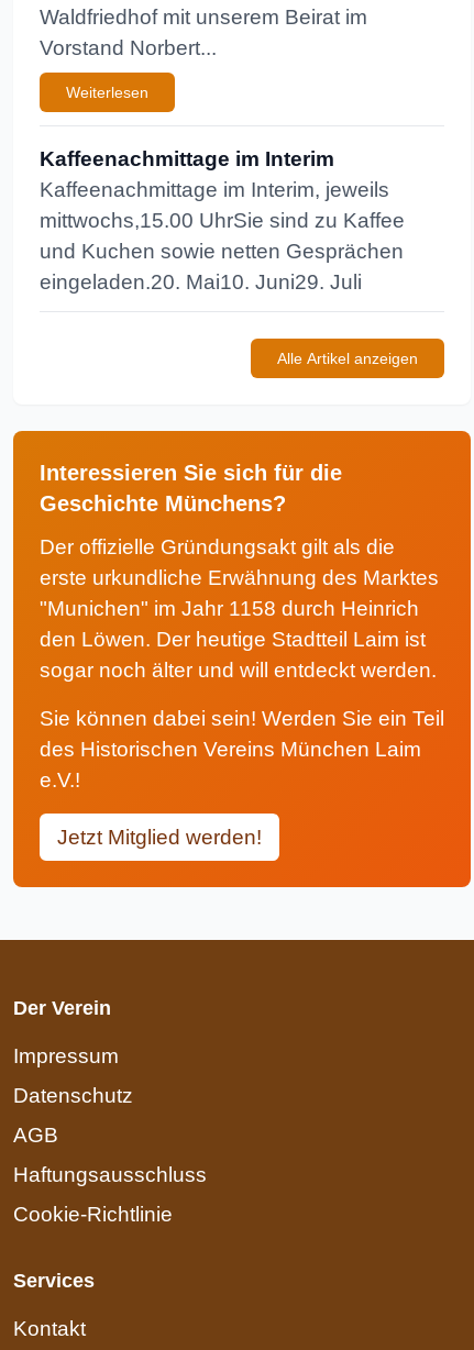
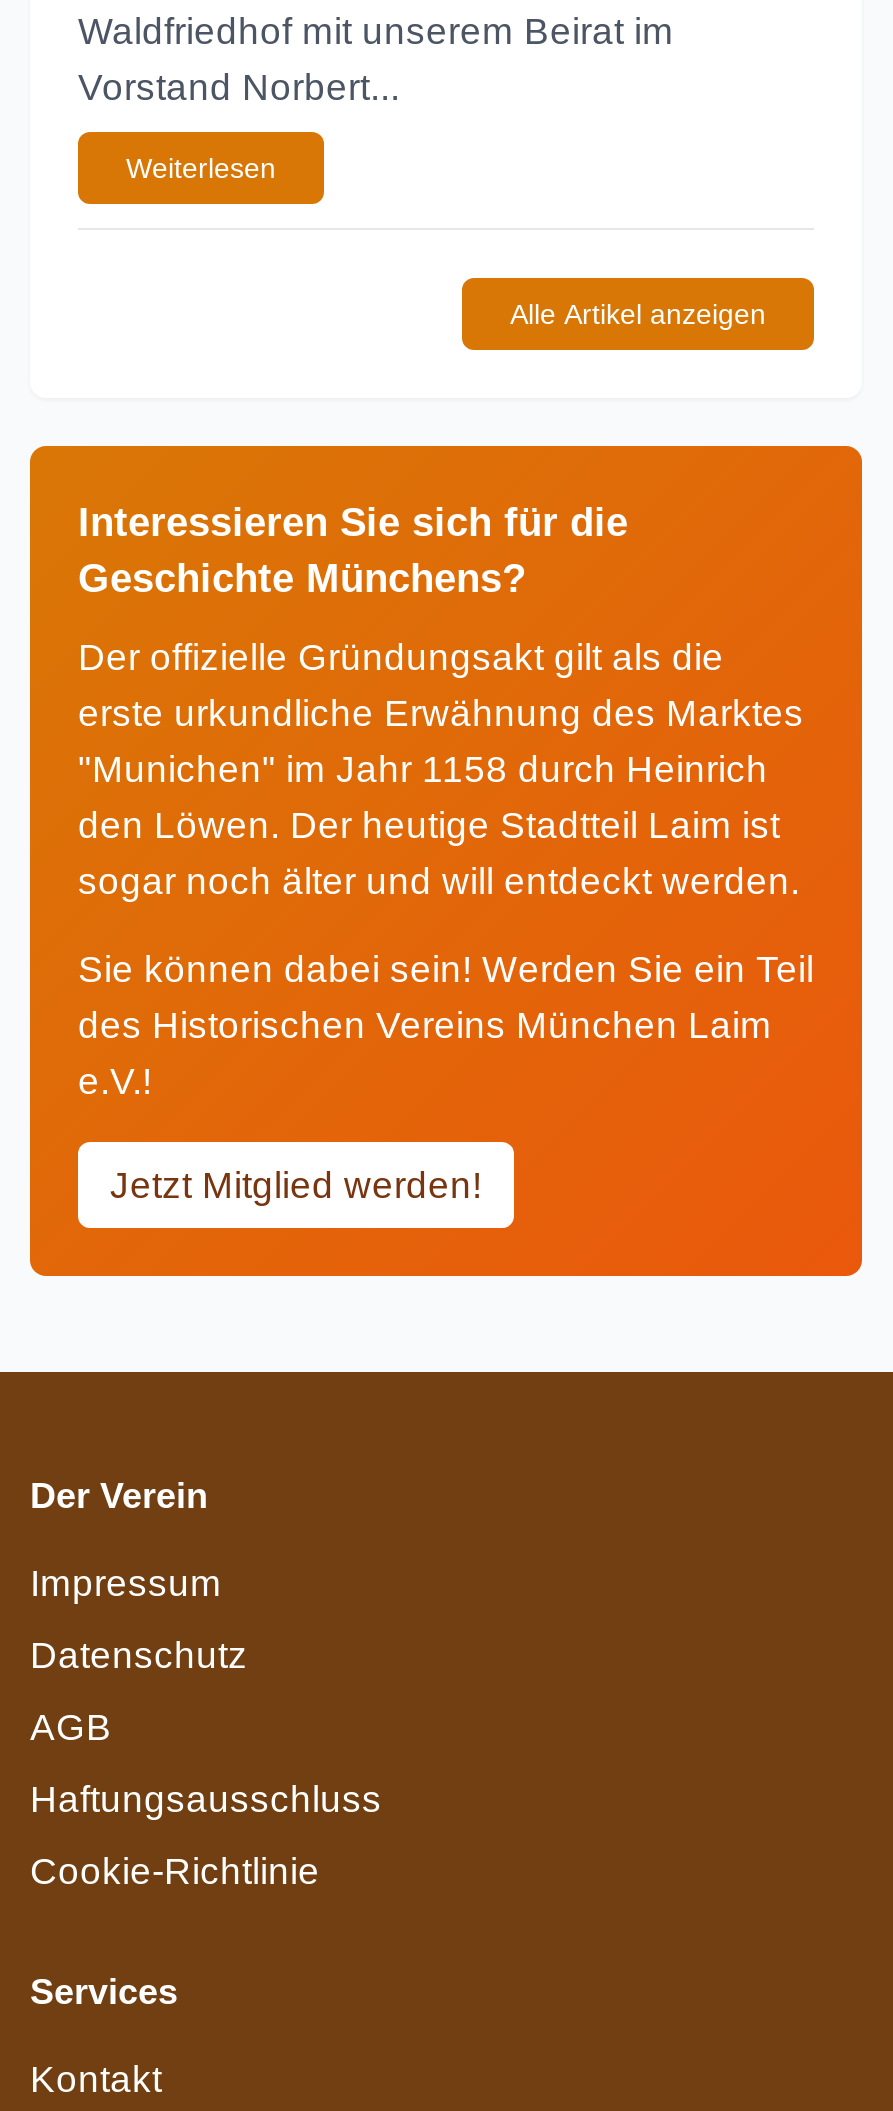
- Kaffeenachmittage im Interim
- Kaffeenachmittage im Interim, jeweils
- mittwochs,15.00 UhrSie sind zu Kaffee
- und Kuchen sowie netten Gesprächen
- eingeladen.20. Mai10. Juni29. Juli
